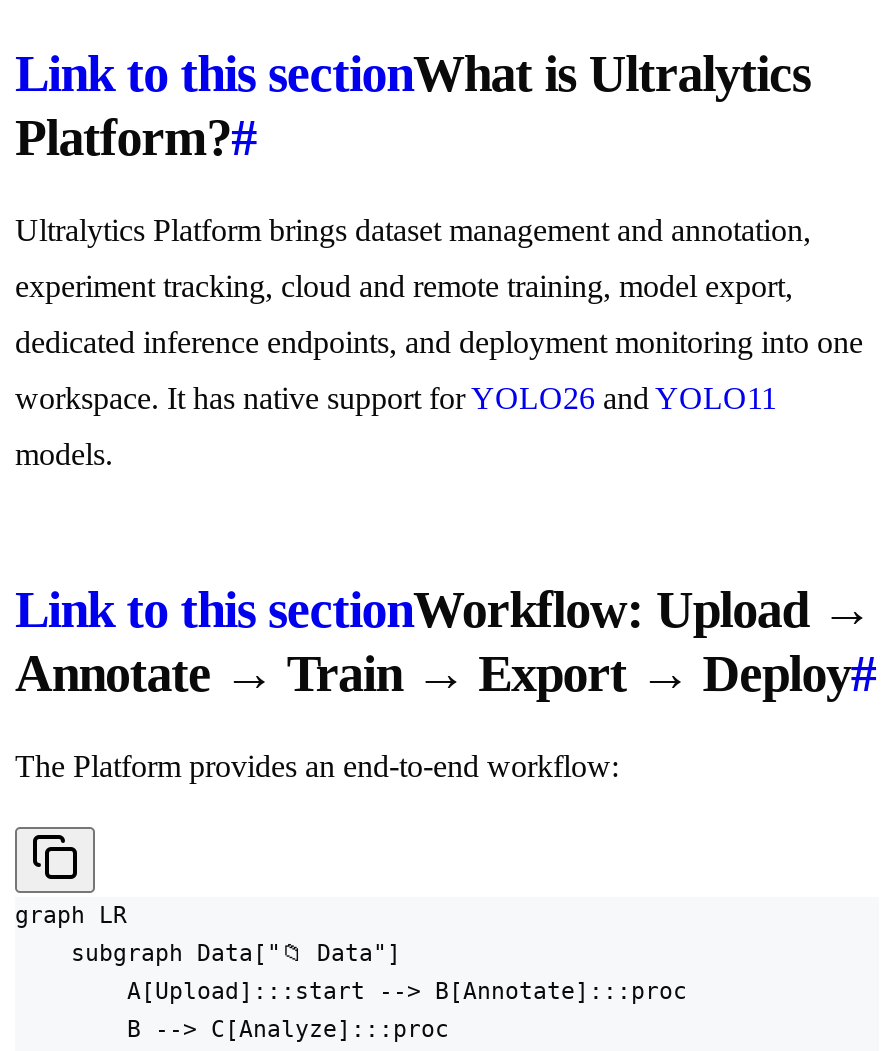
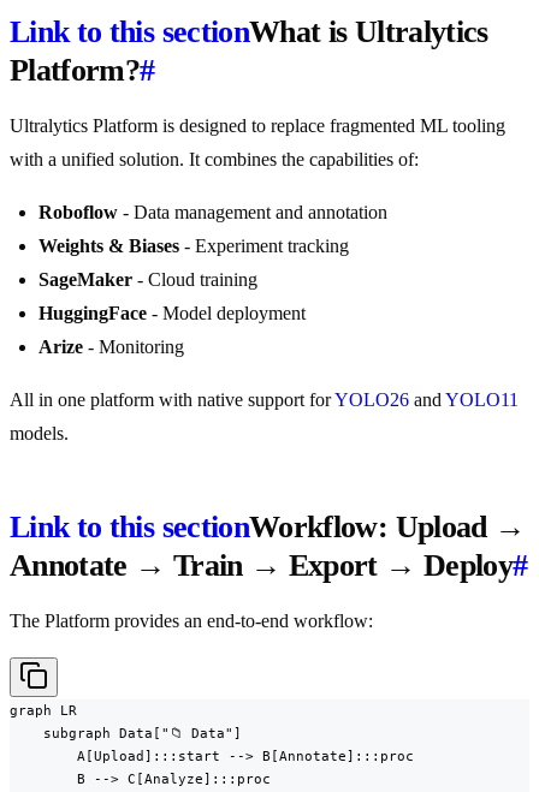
- Ultralytics Platform brings dataset management and annotation,
- experiment tracking, cloud and remote training, model export,
- dedicated inference endpoints, and deployment monitoring into one
- workspace. It has native support forYOLO26 and YOLO11
+ Ultralytics Platform is designed to replace fragmented ML tooling
+ with a unified solution. It combines the capabilities of:
+ Roboflow - Data management and annotation
+ Weights & Biases - Experiment tracking
+ SageMaker - Cloud training
+ HuggingFace - Model deployment
+ Arize - Monitoring
+ All in one platform with native support for YOLO26 and YOLO11
